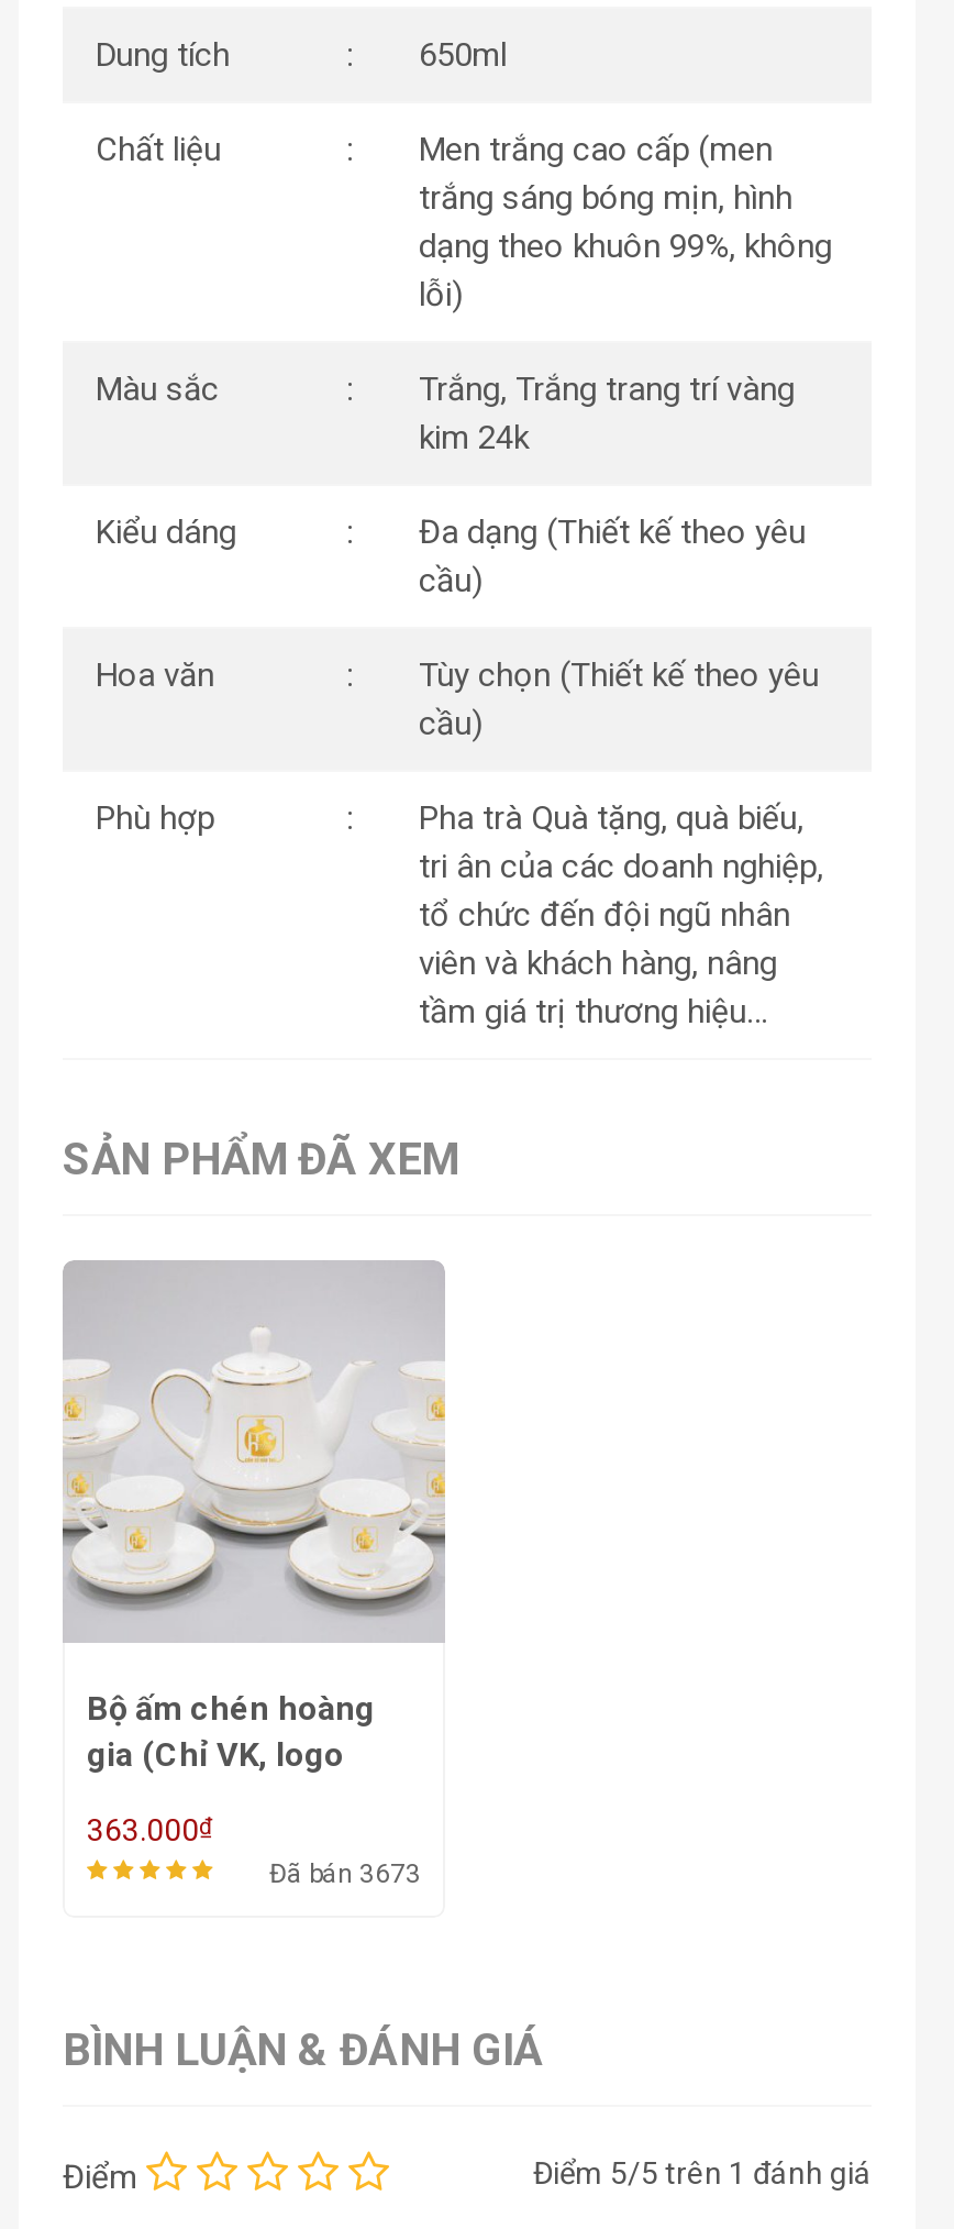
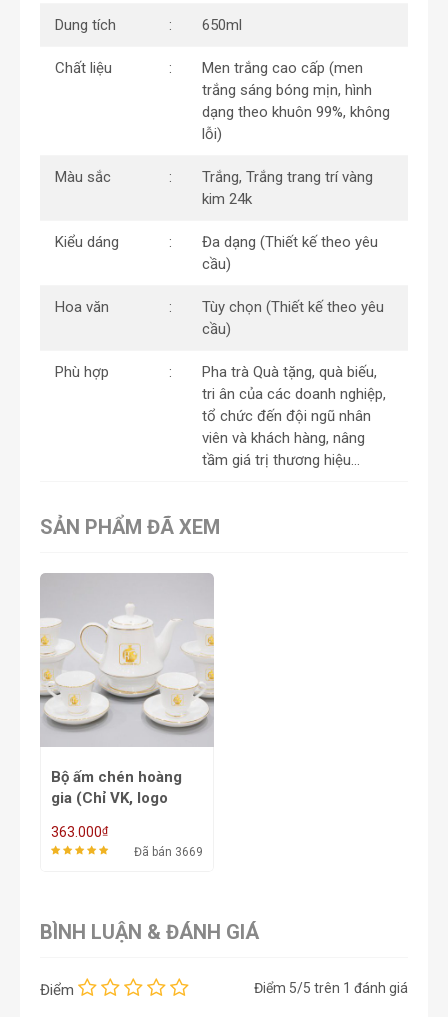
- Đã bán 3673
+ Đã bán 3669
